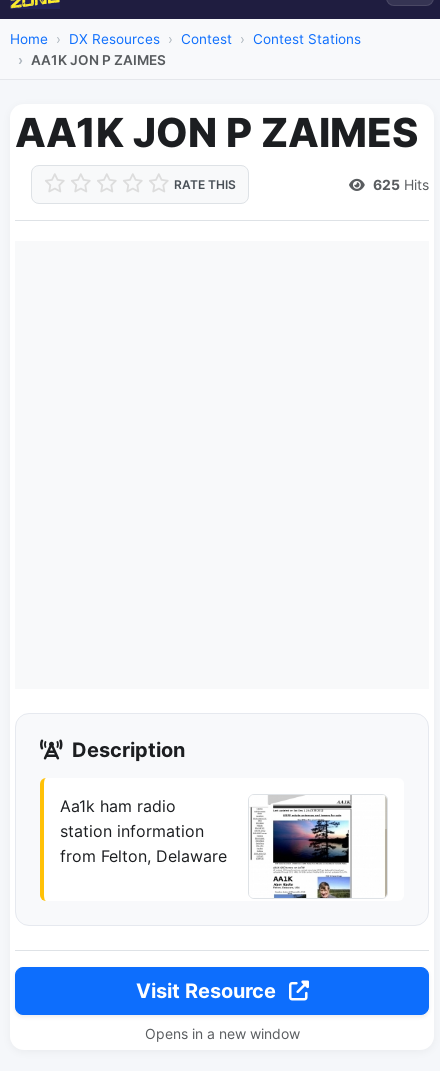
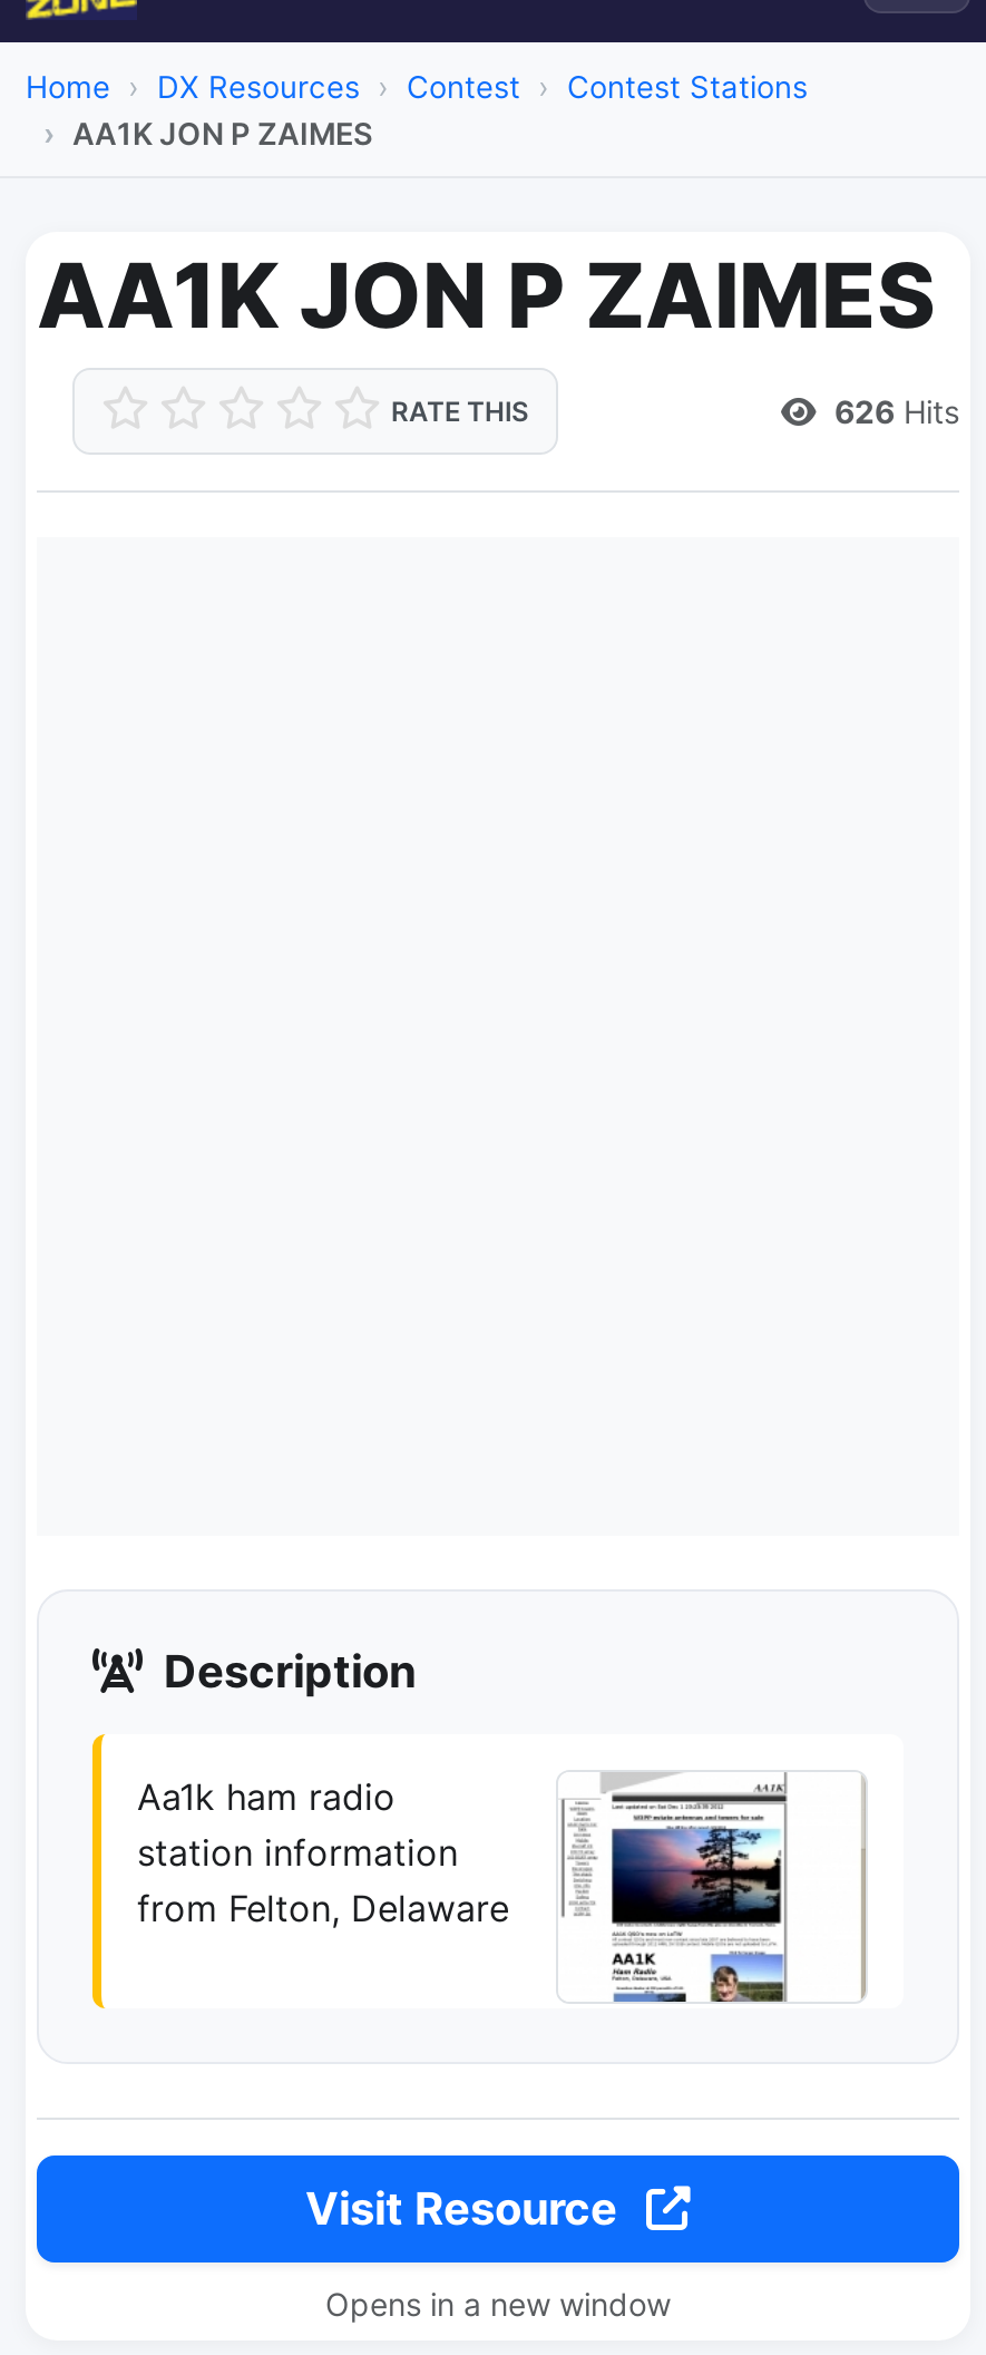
- 625 Hits
+ 626 Hits
